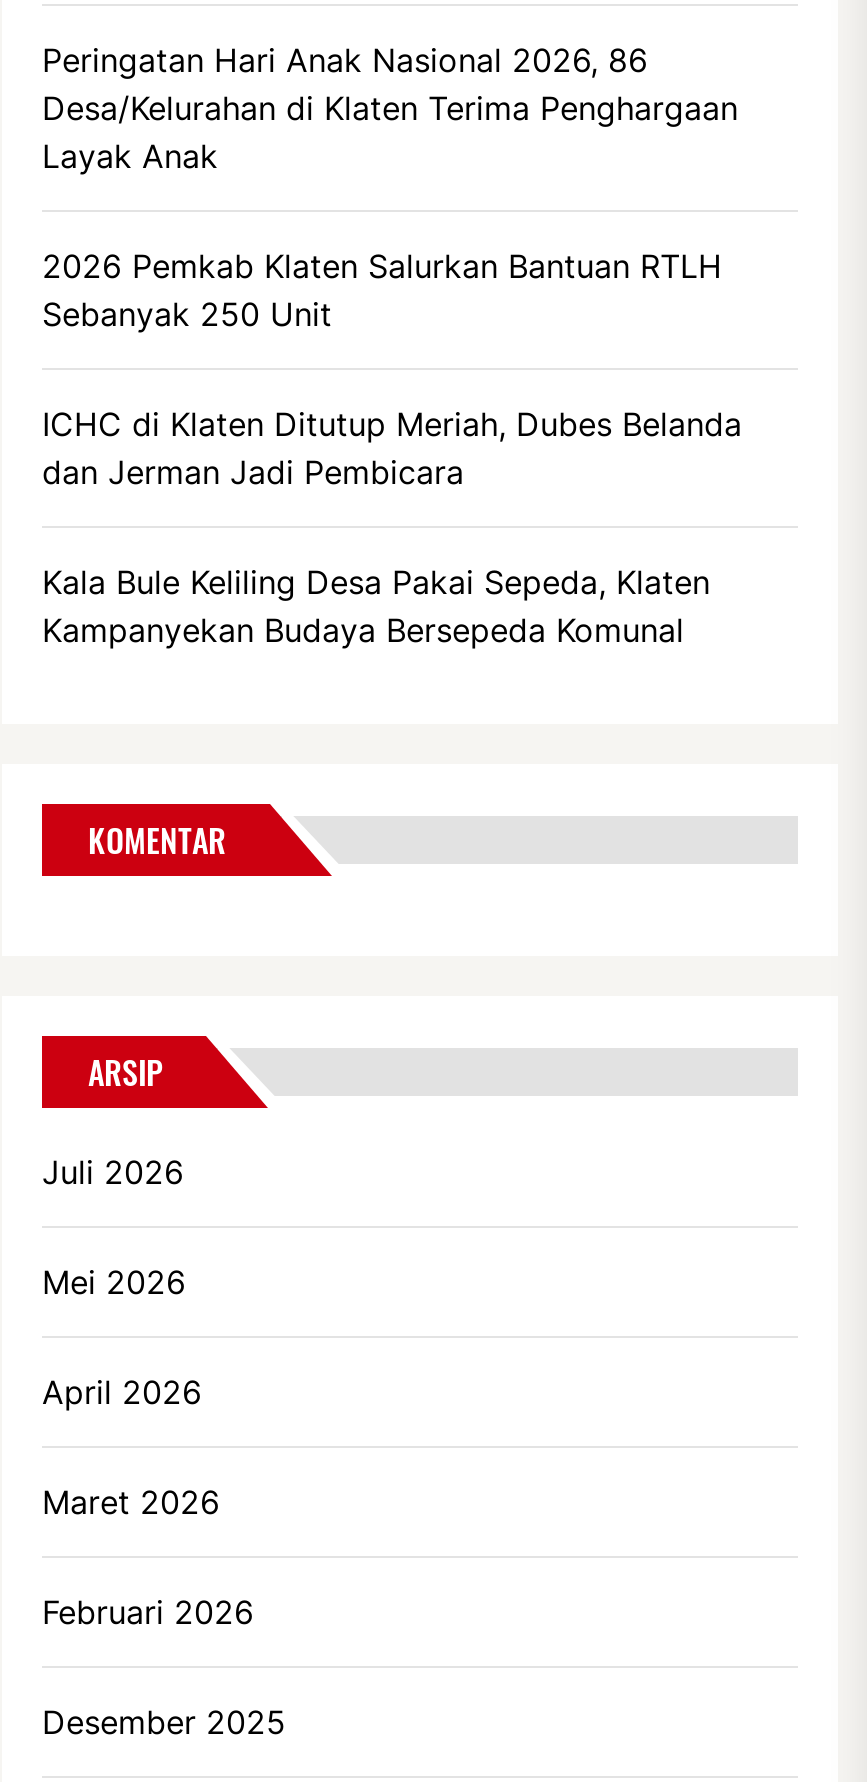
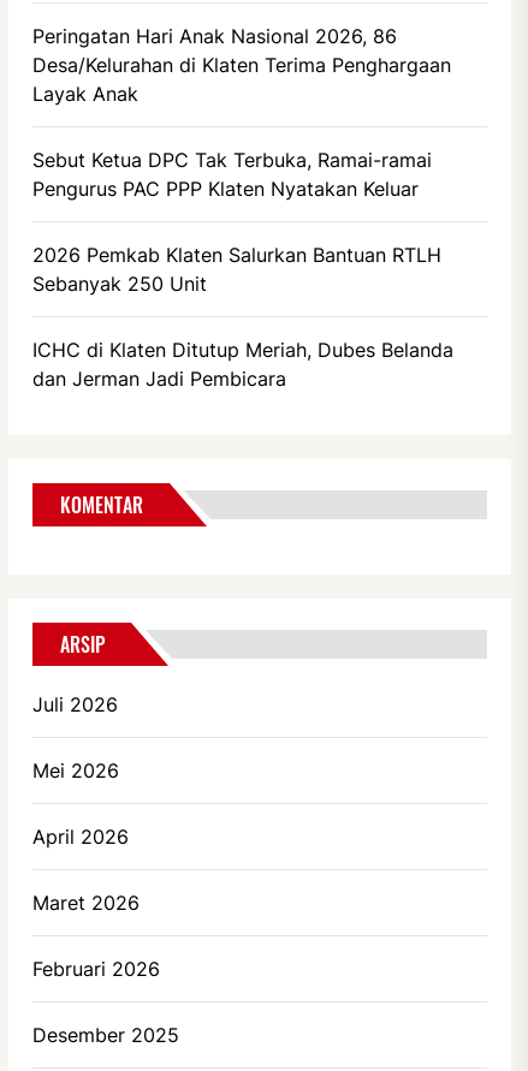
+ Sebut Ketua DPC Tak Terbuka, Ramai-ramai
+ Pengurus PAC PPP Klaten Nyatakan Keluar

moved down: 2026 Pemkab Klaten Salurkan Bantuan RTLH | Sebanyak 250 Unit | ICHC di Klaten Ditutup Meriah, Dubes Belanda | dan Jerman Jadi Pembicara

- Kala Bule Keliling Desa Pakai Sepeda, Klaten
- Kampanyekan Budaya Bersepeda Komunal
